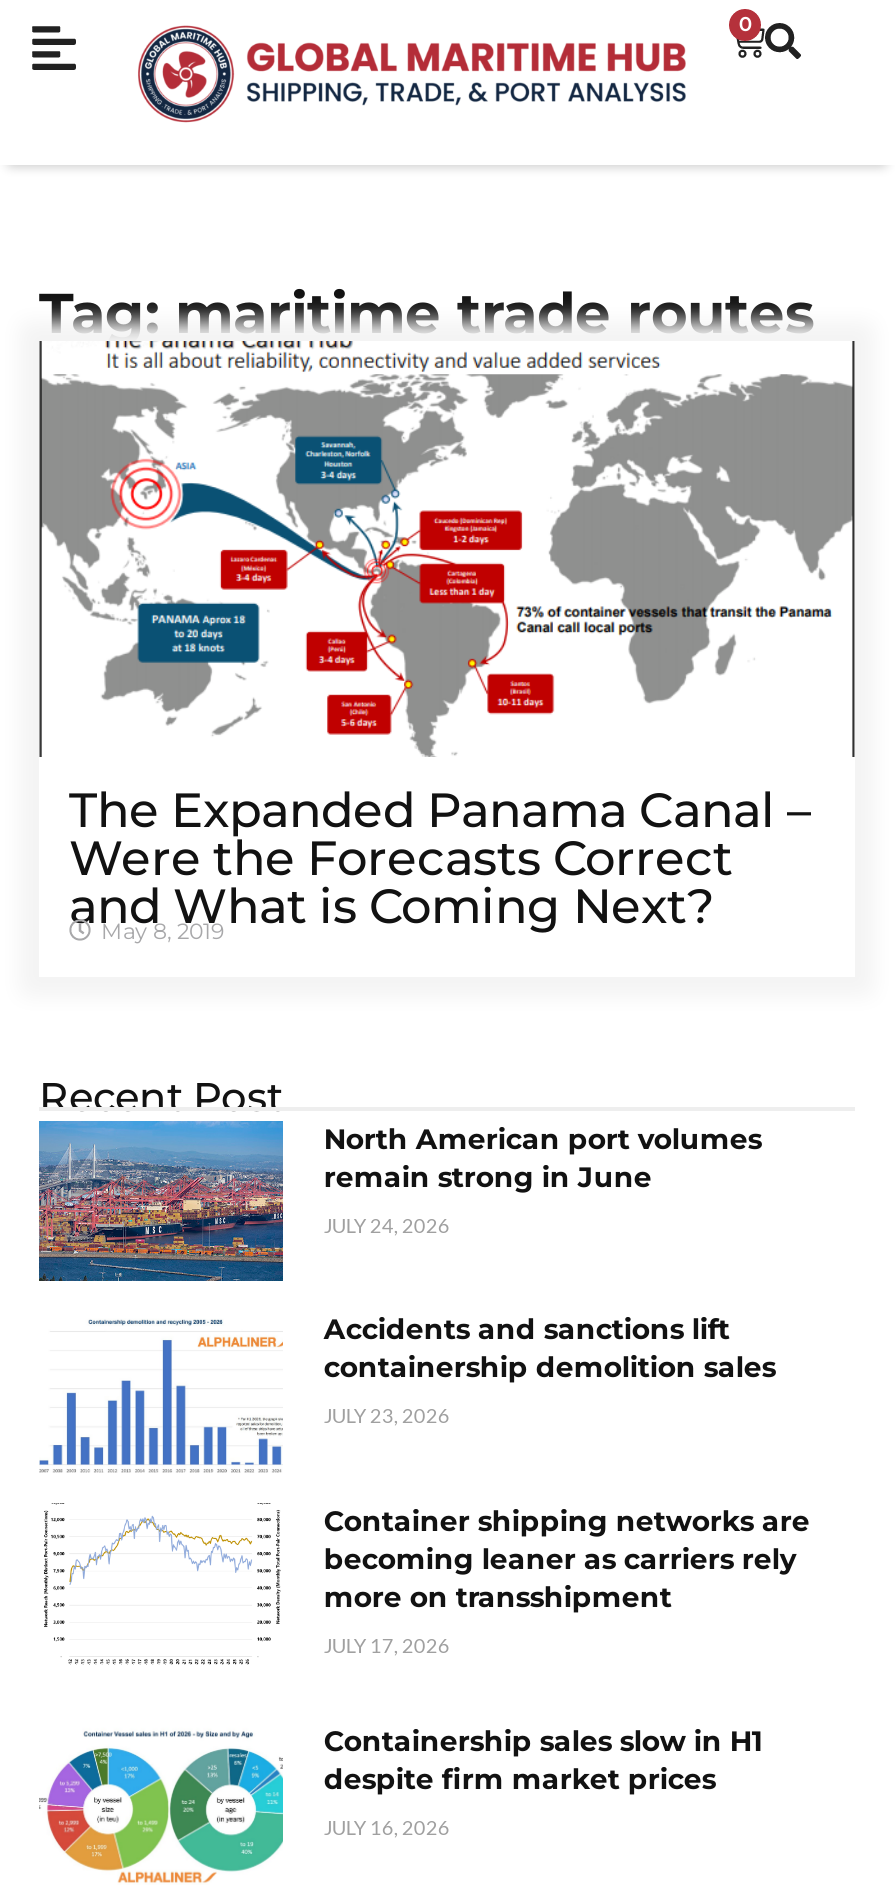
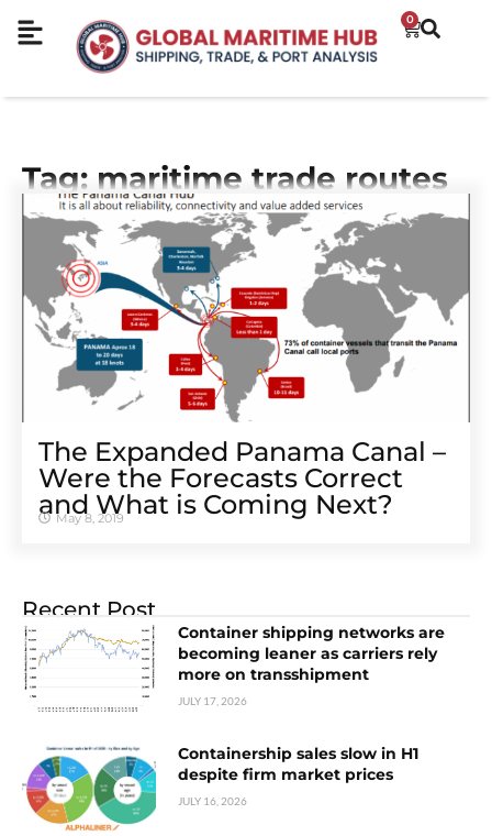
- [image]
- North American port volumes
- remain strong in June
- JULY 24, 2026
- Accidents and sanctions lift
- containership demolition sales
- JULY 23, 2026

- [image]
